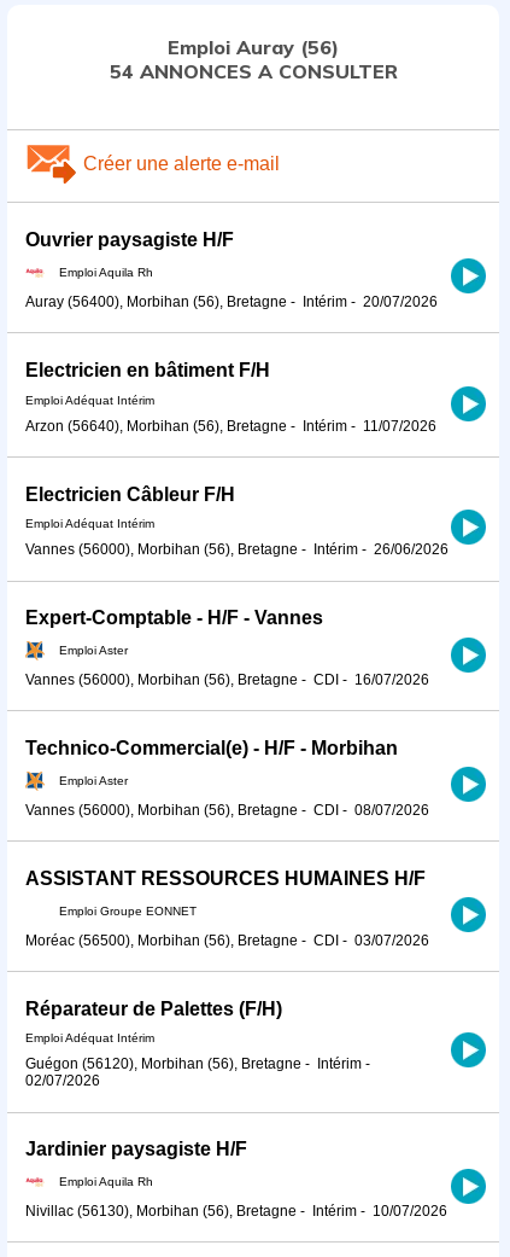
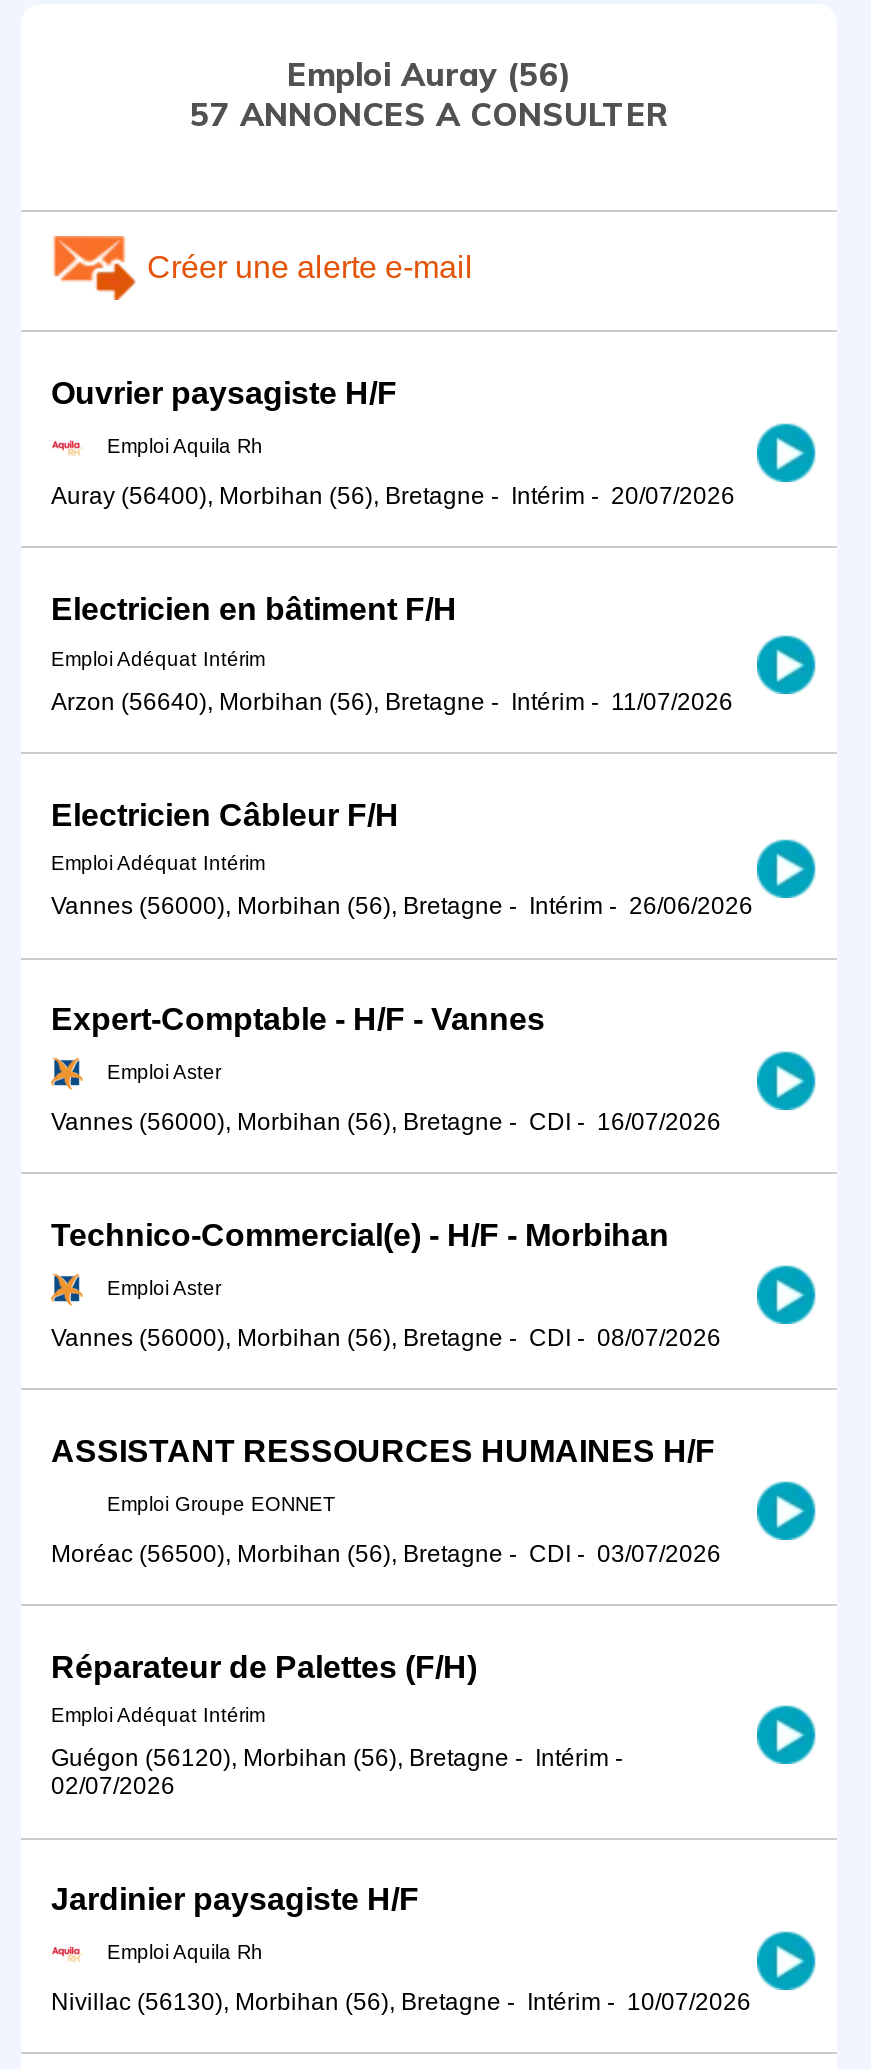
- 54 ANNONCES A CONSULTER
+ 57 ANNONCES A CONSULTER
